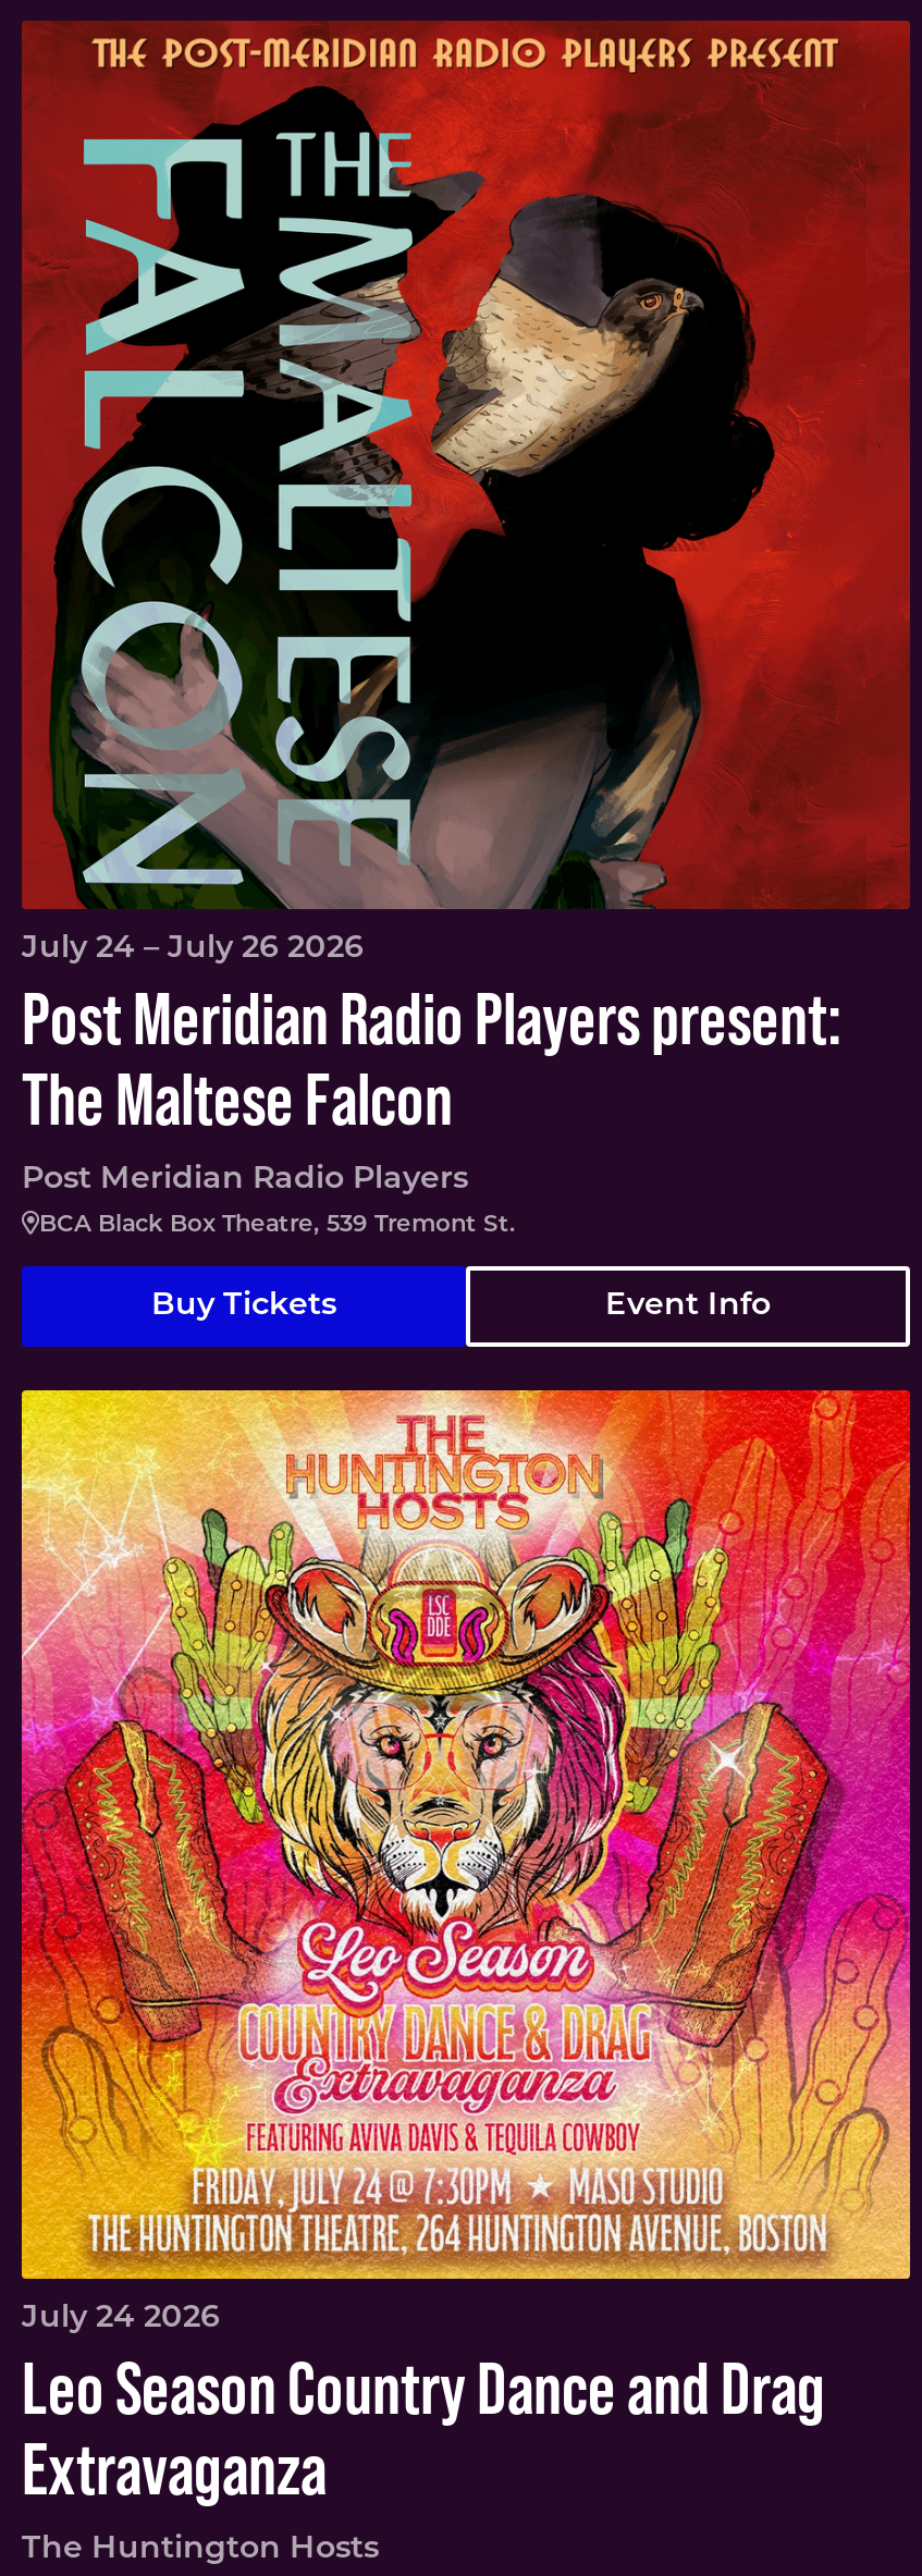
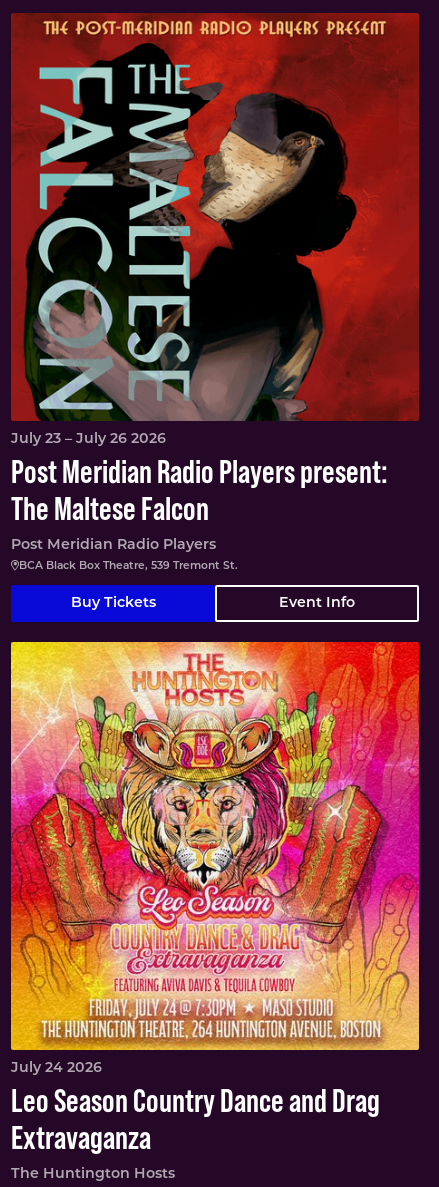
- July 24 – July 26 2026
+ July 23 – July 26 2026
